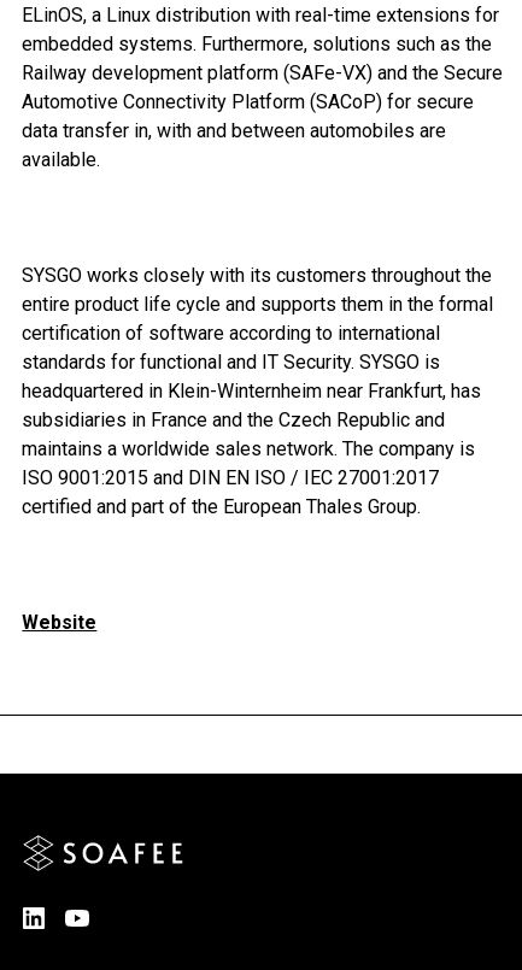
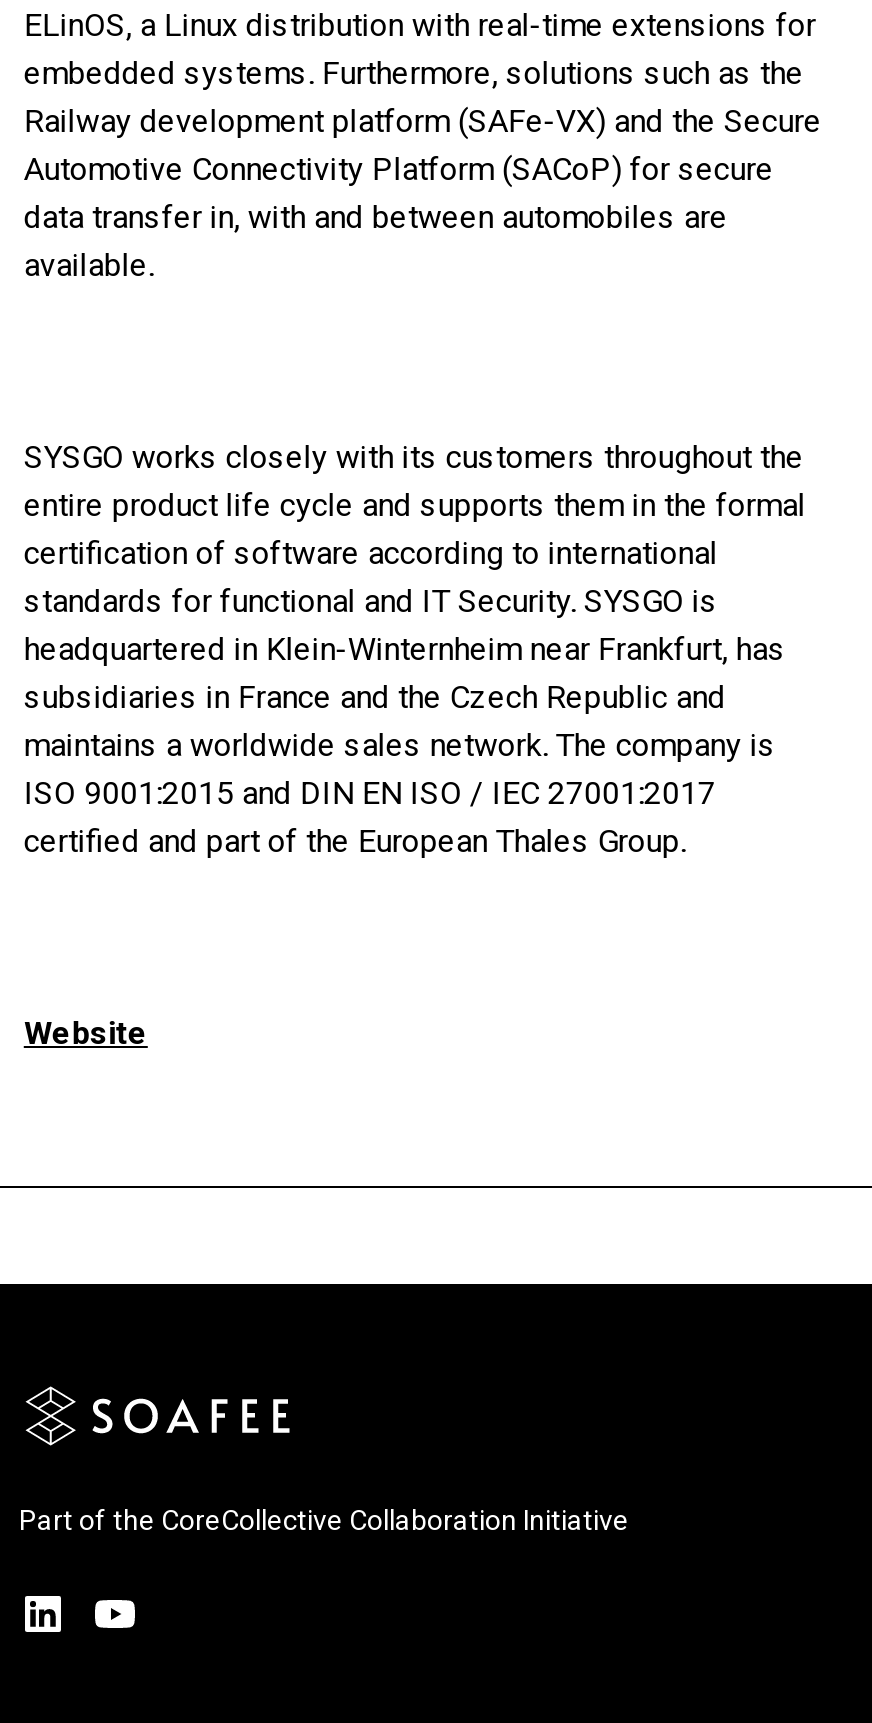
+ Part of the CoreCollective Collaboration Initiative
